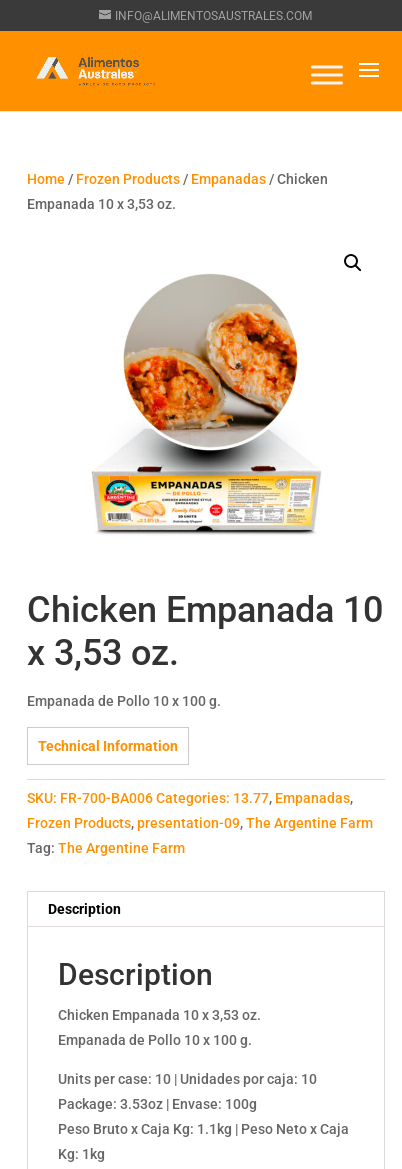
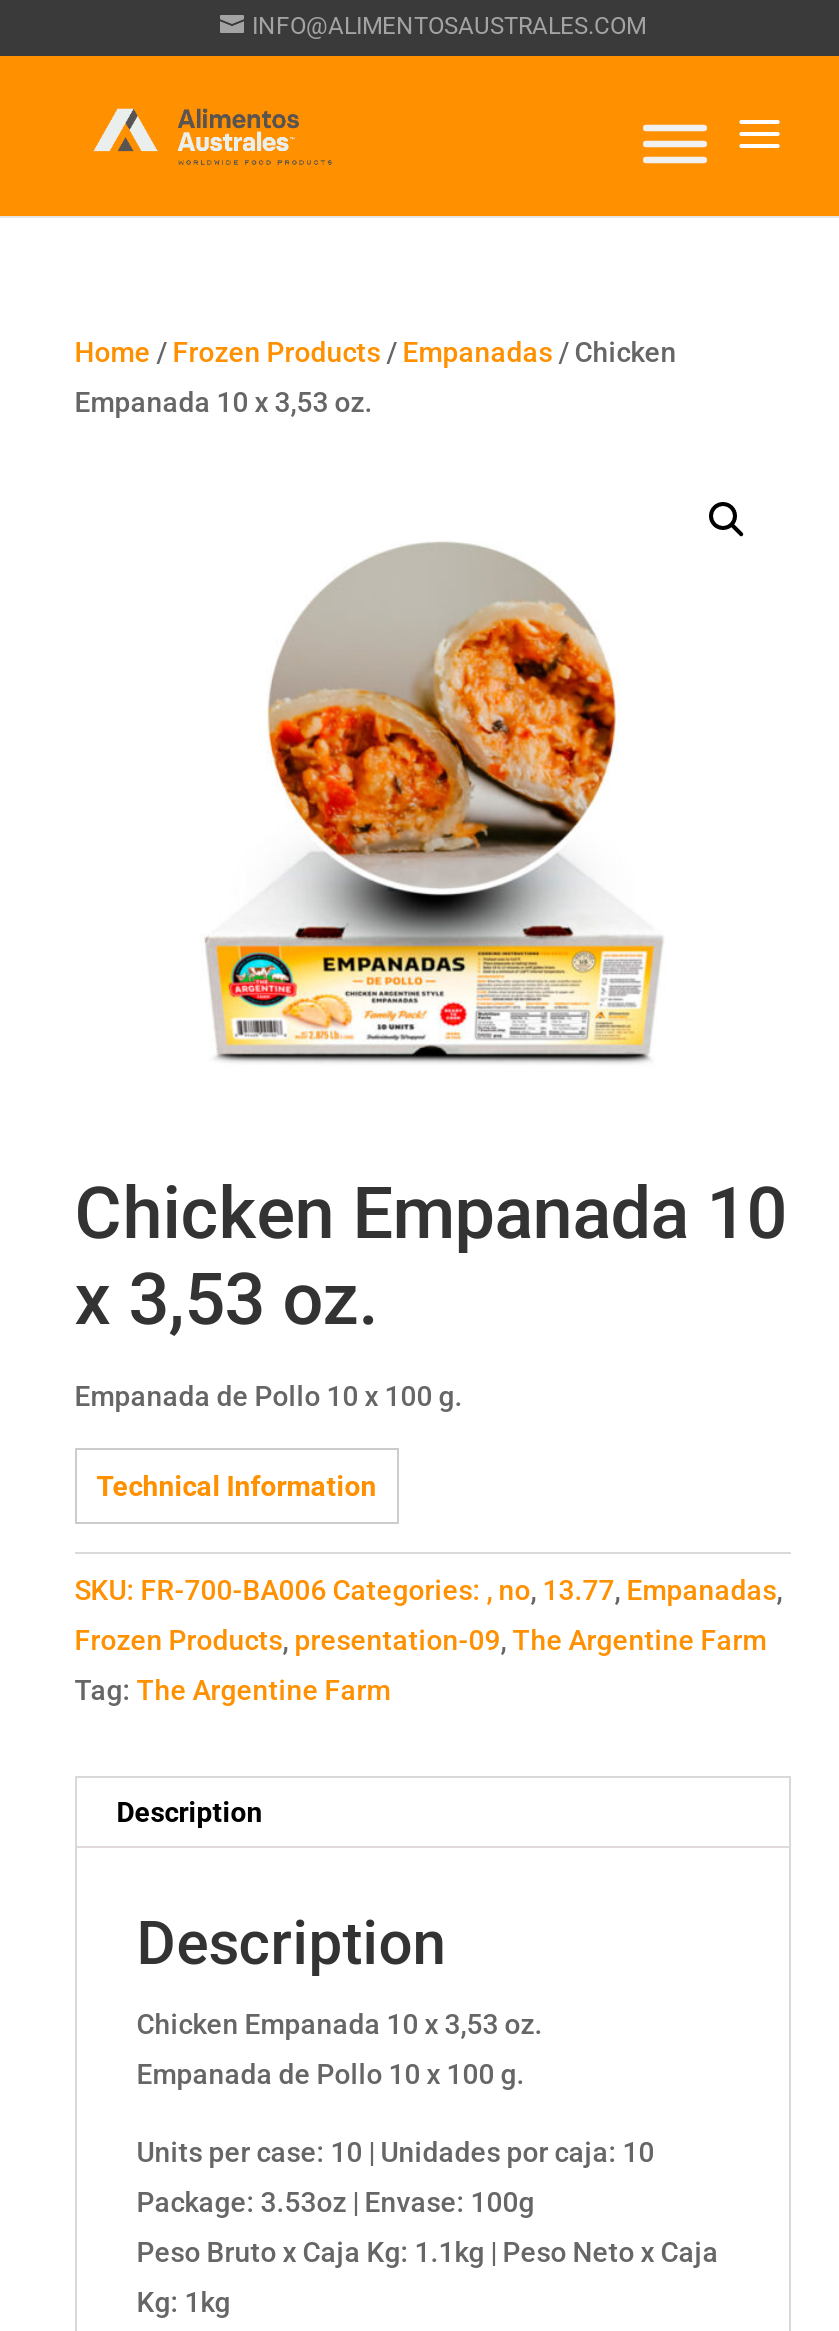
- SKU: FR-700-BA006 Categories: 13.77, Empanadas,
+ SKU: FR-700-BA006 Categories:, no, 13.77, Empanadas,
